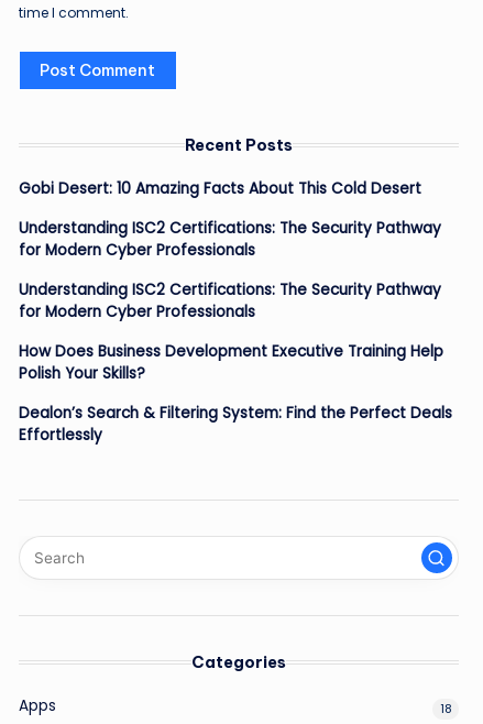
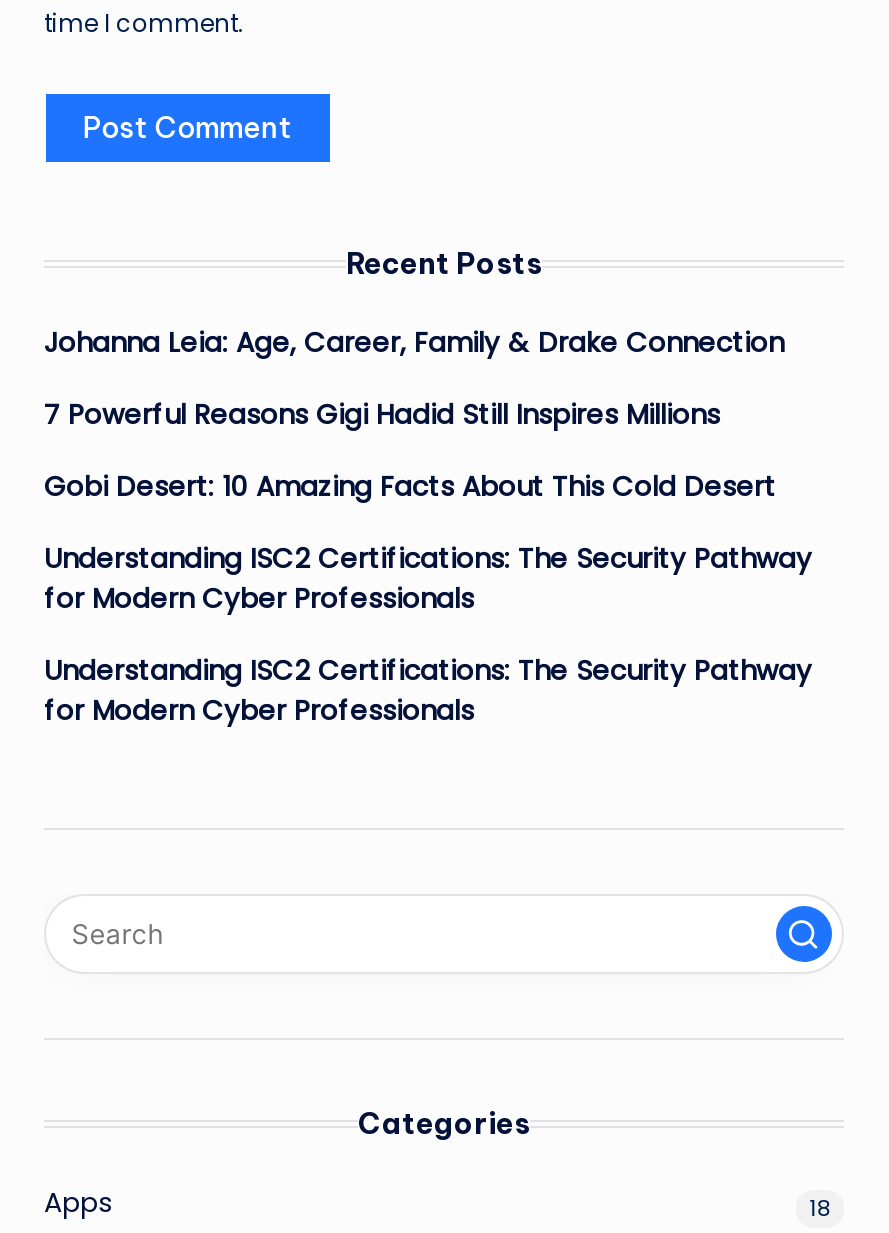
+ Johanna Leia: Age, Career, Family & Drake Connection
+ 7 Powerful Reasons Gigi Hadid Still Inspires Millions

moved down: Gobi Desert: 10 Amazing Facts About This Cold Desert | Understanding ISC2 Certifications: The Security Pathway | for Modern Cyber Professionals | Understanding ISC2 Certifications: The Security Pathway | for Modern Cyber Professionals

- How Does Business Development Executive Training Help
- Polish Your Skills?
- Dealon’s Search & Filtering System: Find the Perfect Deals
- Effortlessly
